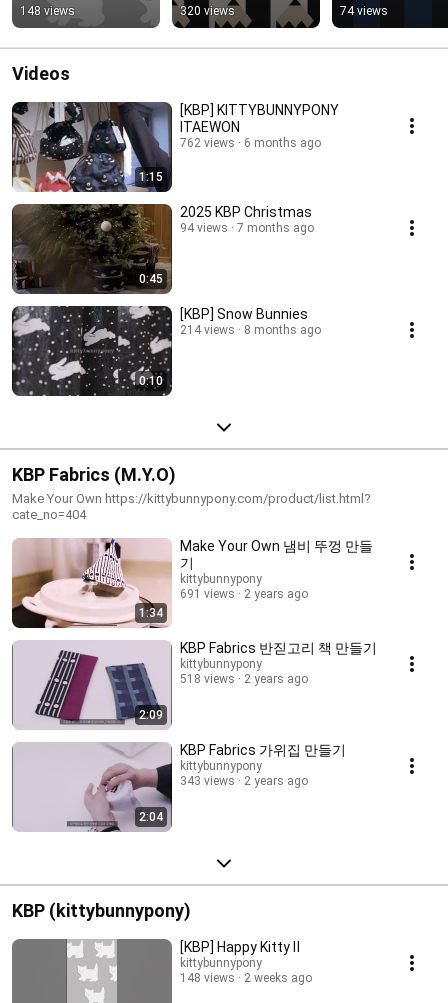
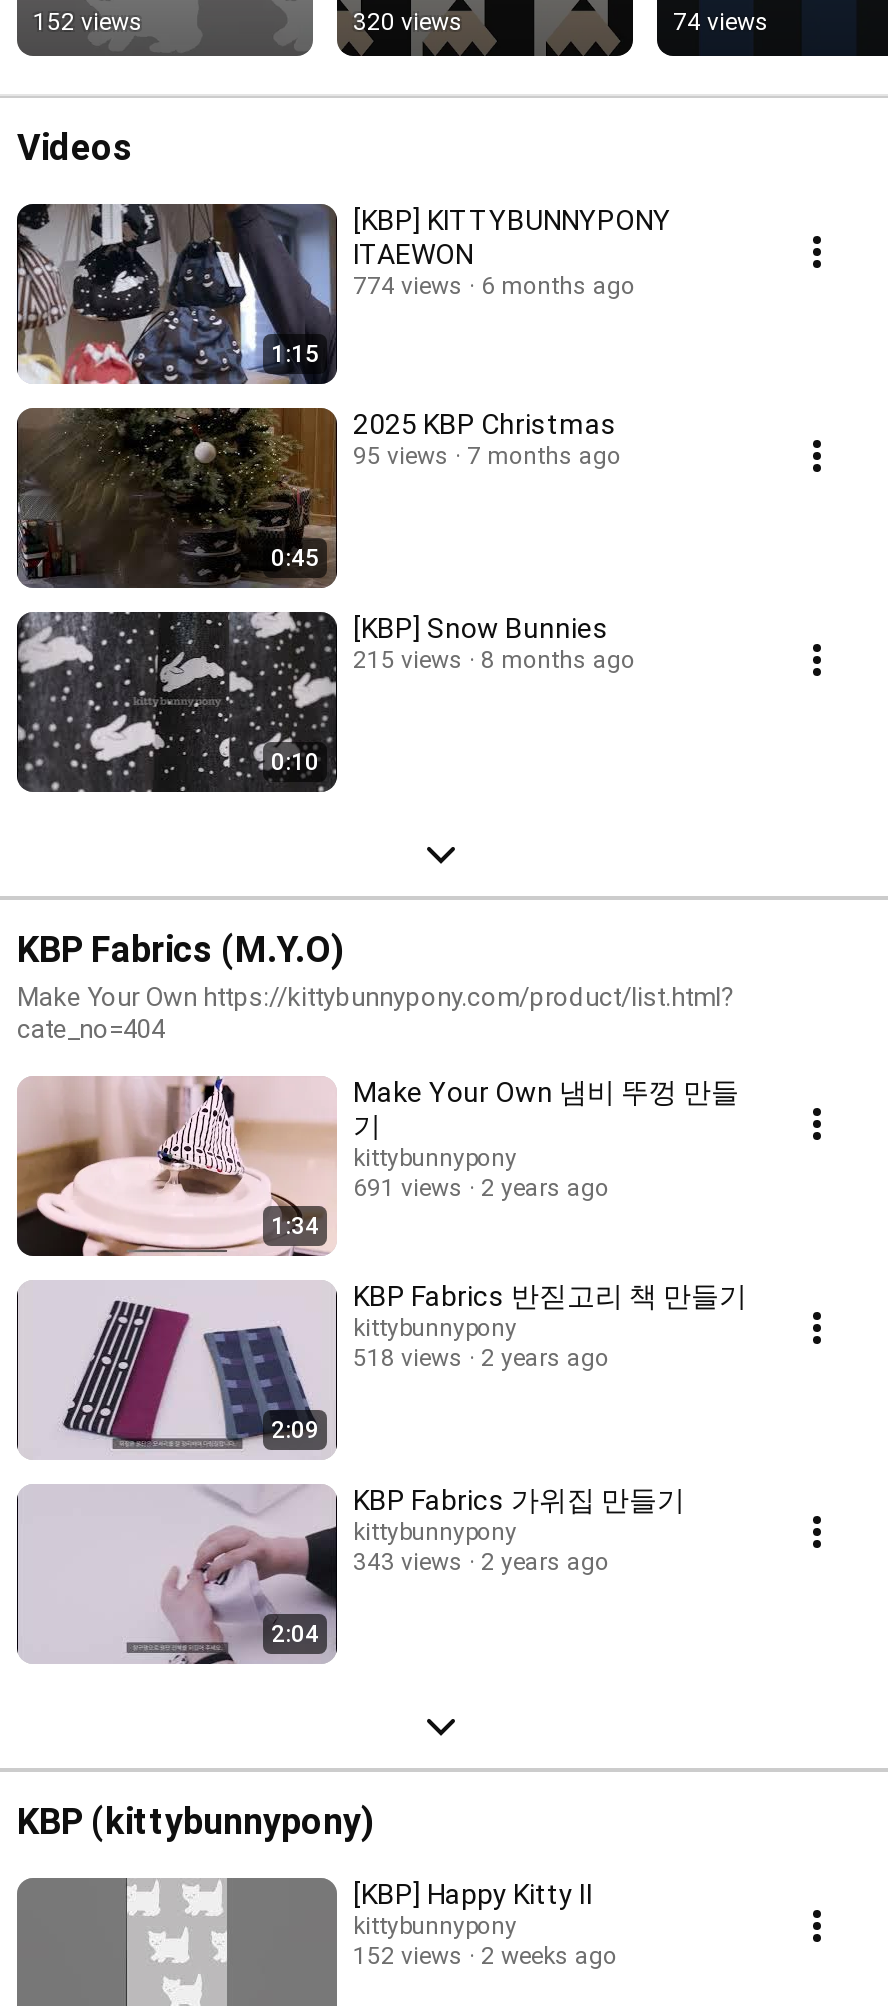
- 148 views
+ 152 views

- 762 views 6 months ago
+ 774 views 6 months ago

- 94 views 7 months ago
+ 95 views 7 months ago

- 214 views 8 months ago
+ 215 views 8 months ago

- 148 views 2 weeks ago
+ 152 views 2 weeks ago
